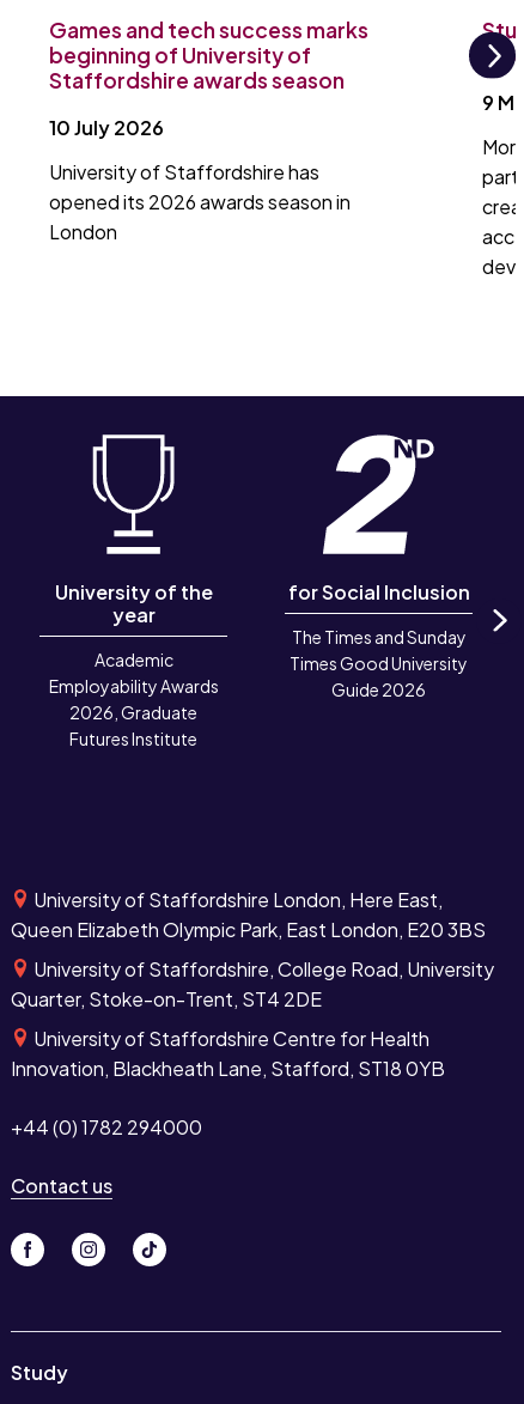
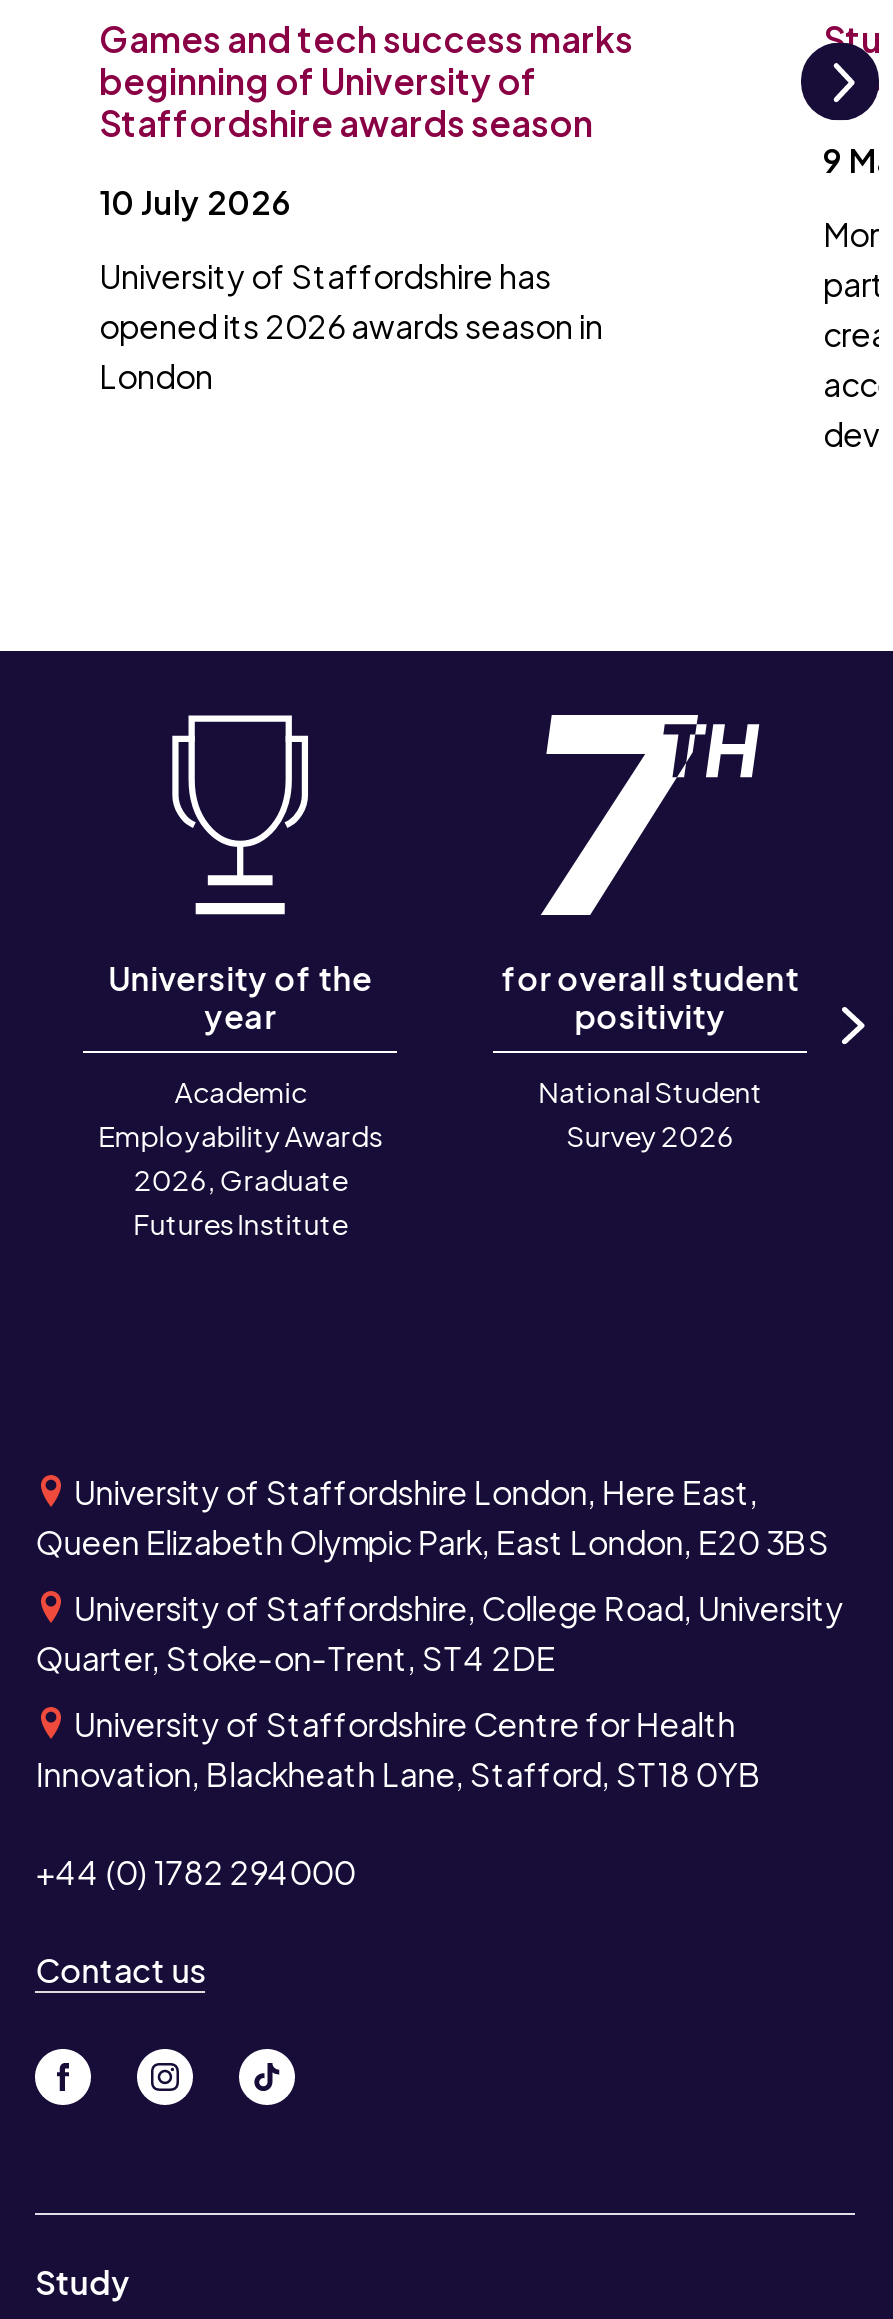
- [image]
- for Social Inclusion
+ [image]
+ for overall student
+ positivity

- The Times and Sunday
- Times Good University
- Guide 2026
+ National Student
+ Survey 2026
